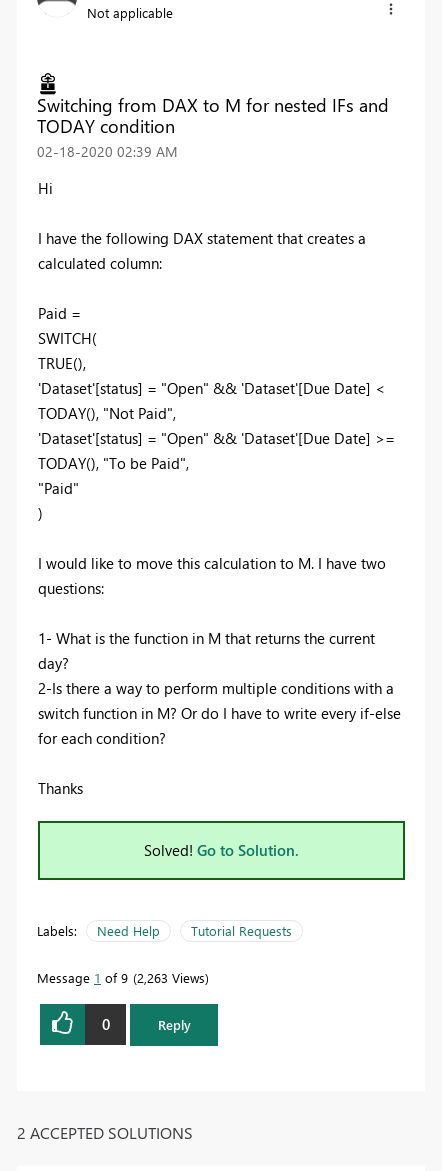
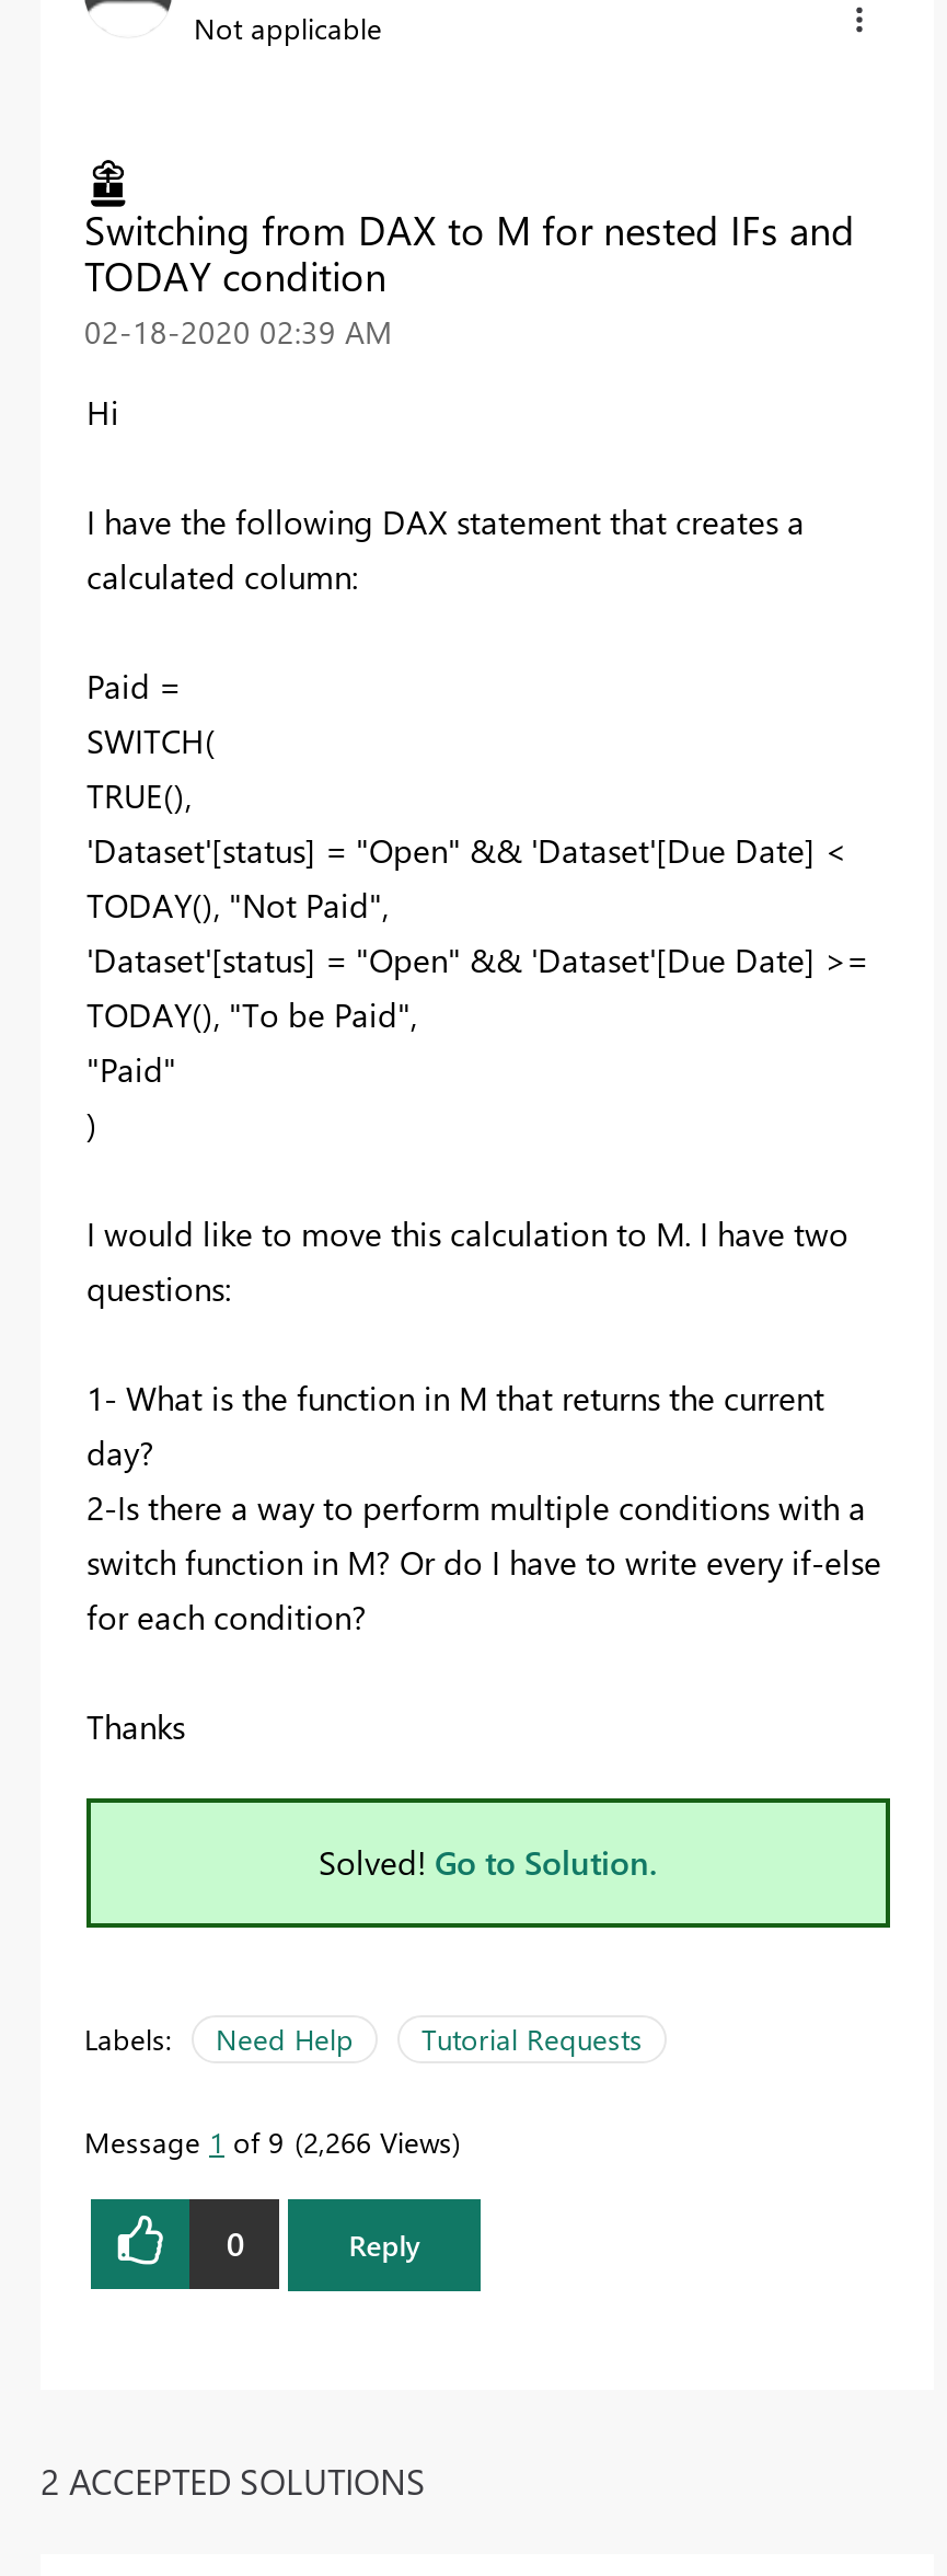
- Message 1 of 9 2,263 Views
+ Message 1 of 9 2,266 Views
